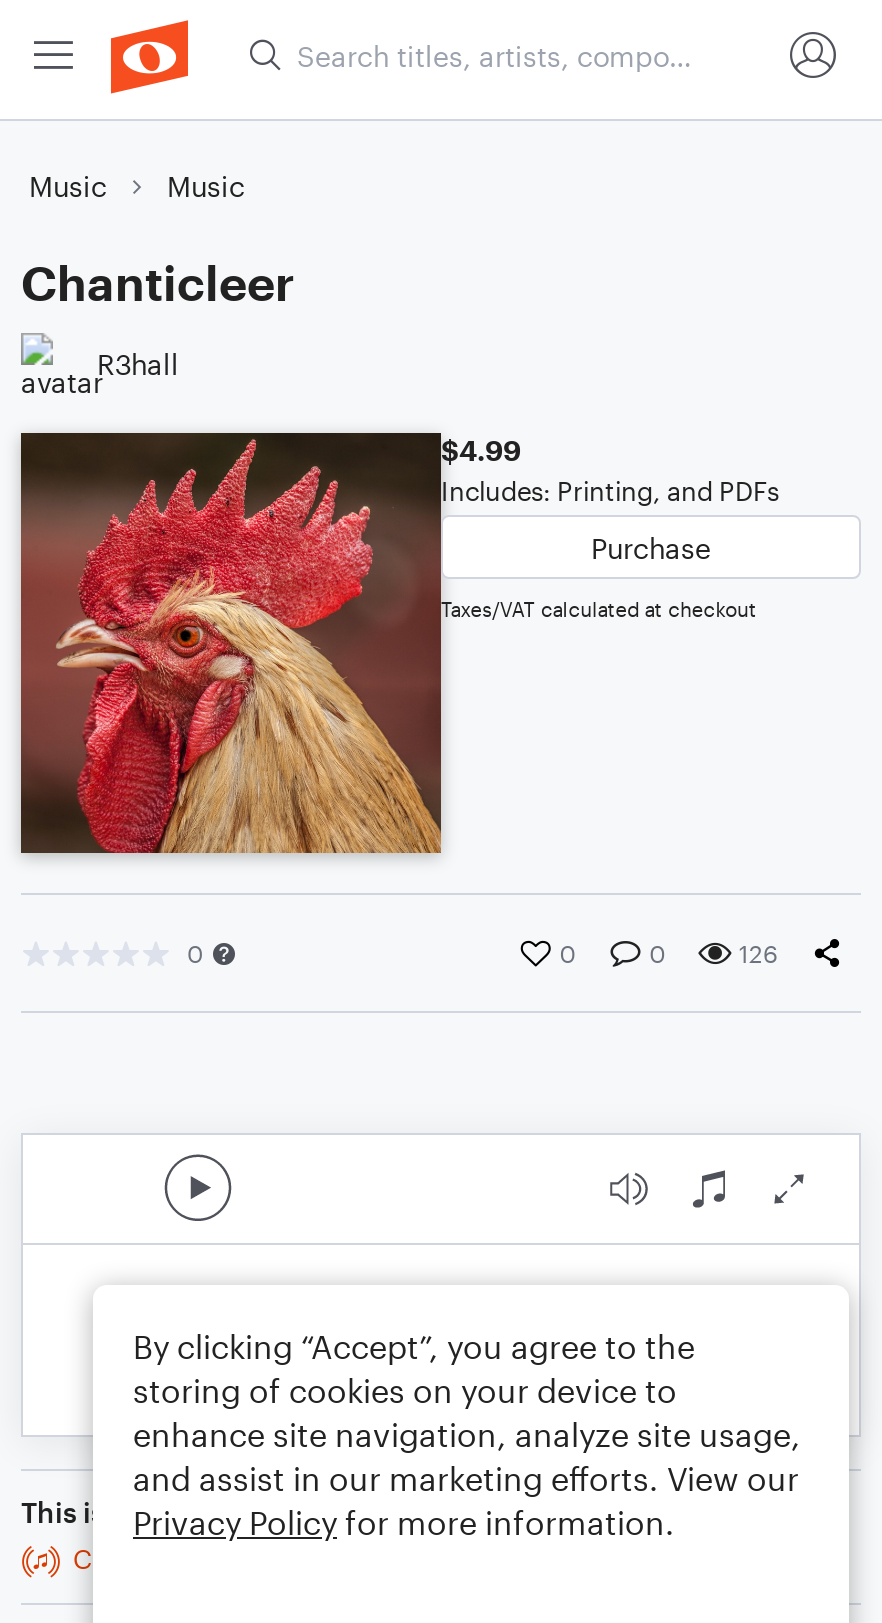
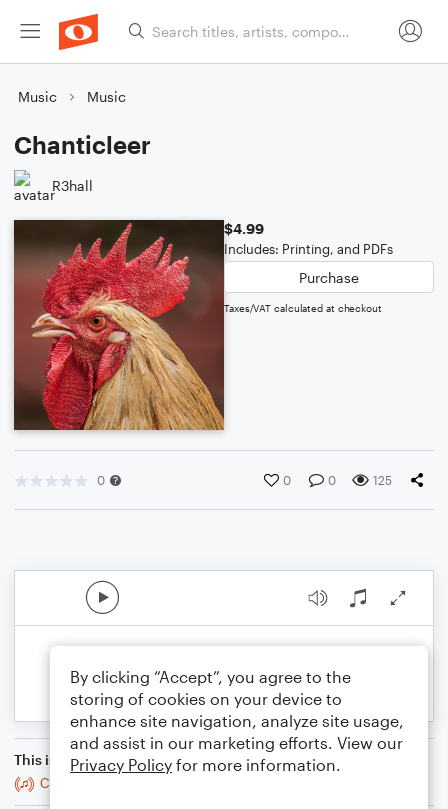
- 126
+ 125
